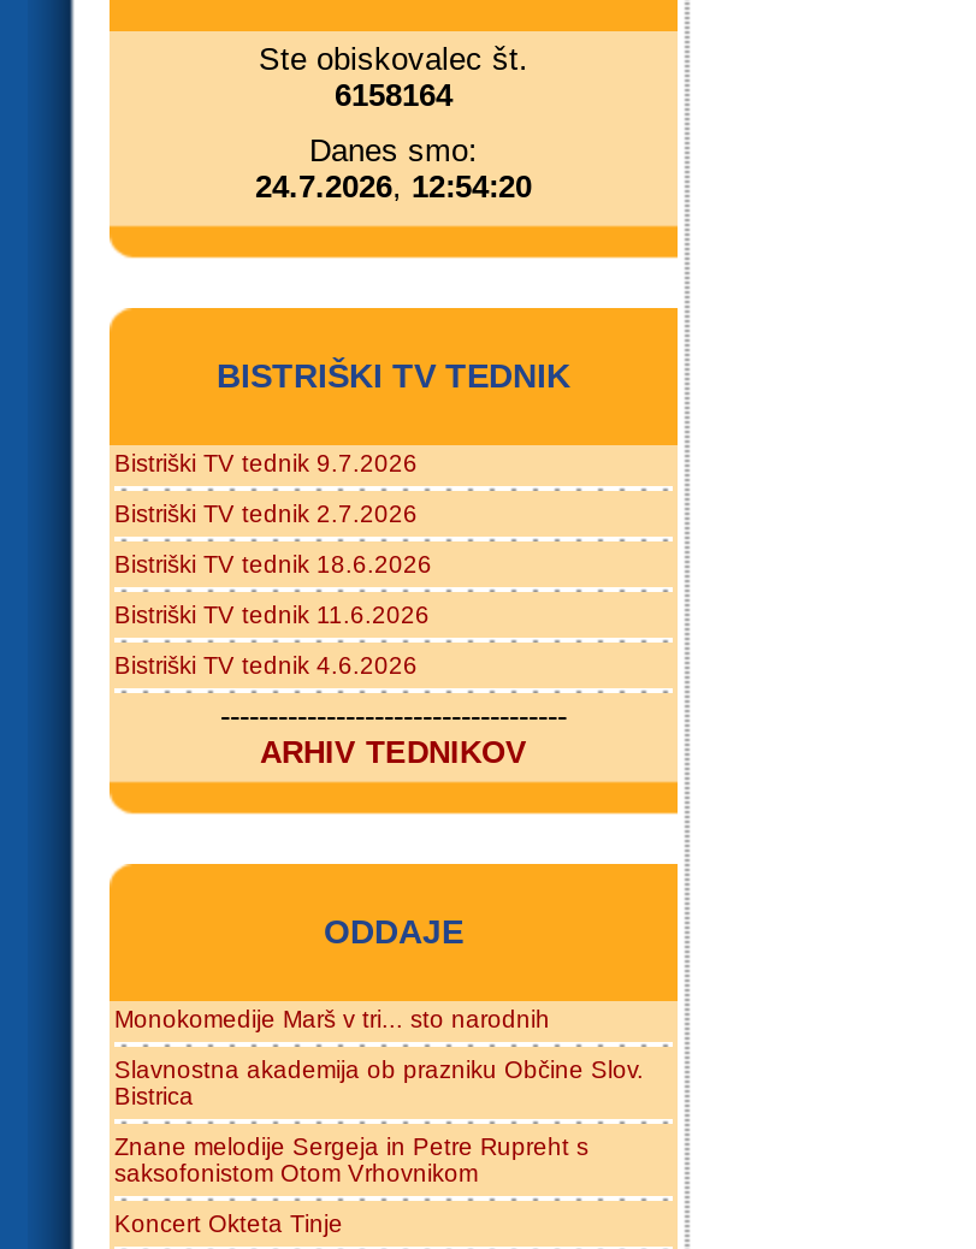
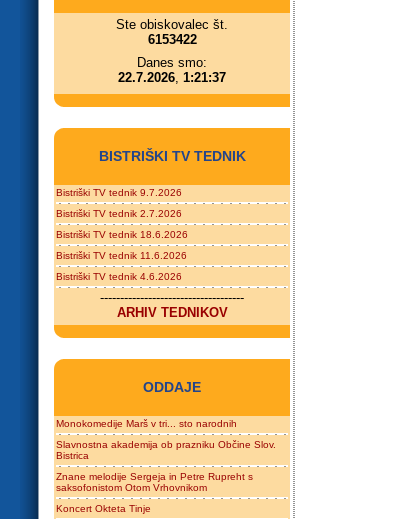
- 6158164
+ 6153422

- 24.7.2026, 12:54:20
+ 22.7.2026, 1:21:37
